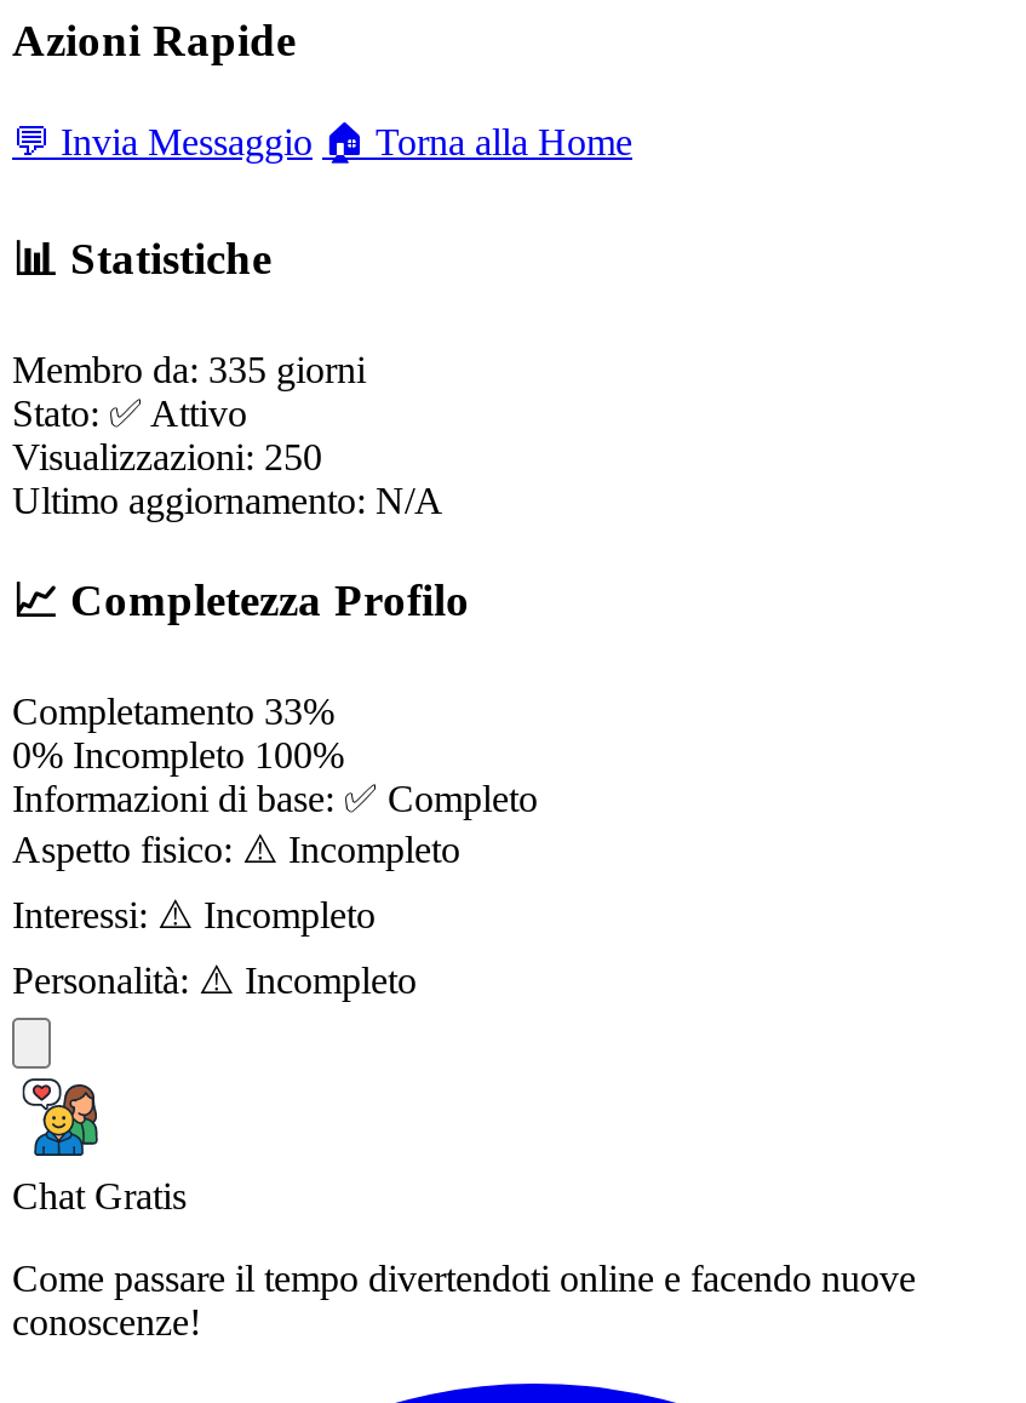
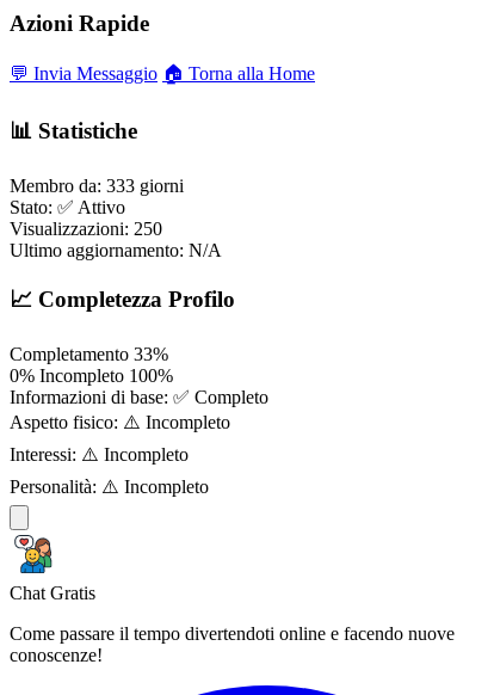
- Membro da: 335 giorni
+ Membro da: 333 giorni
